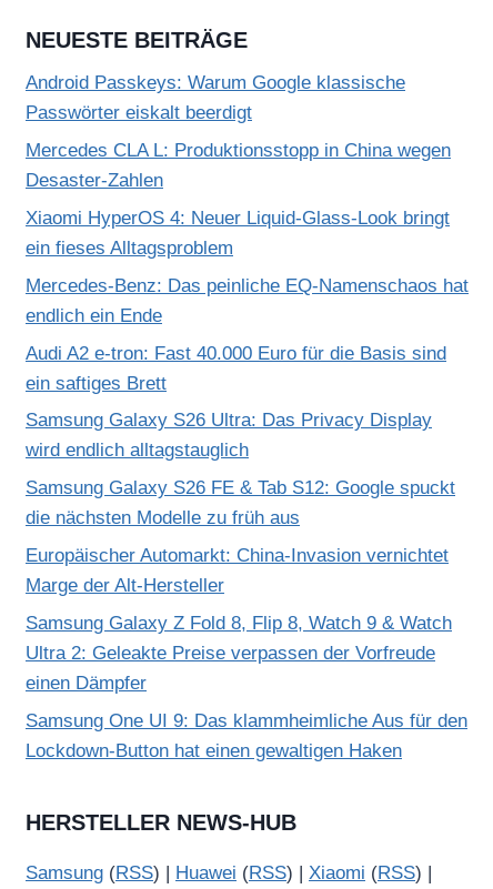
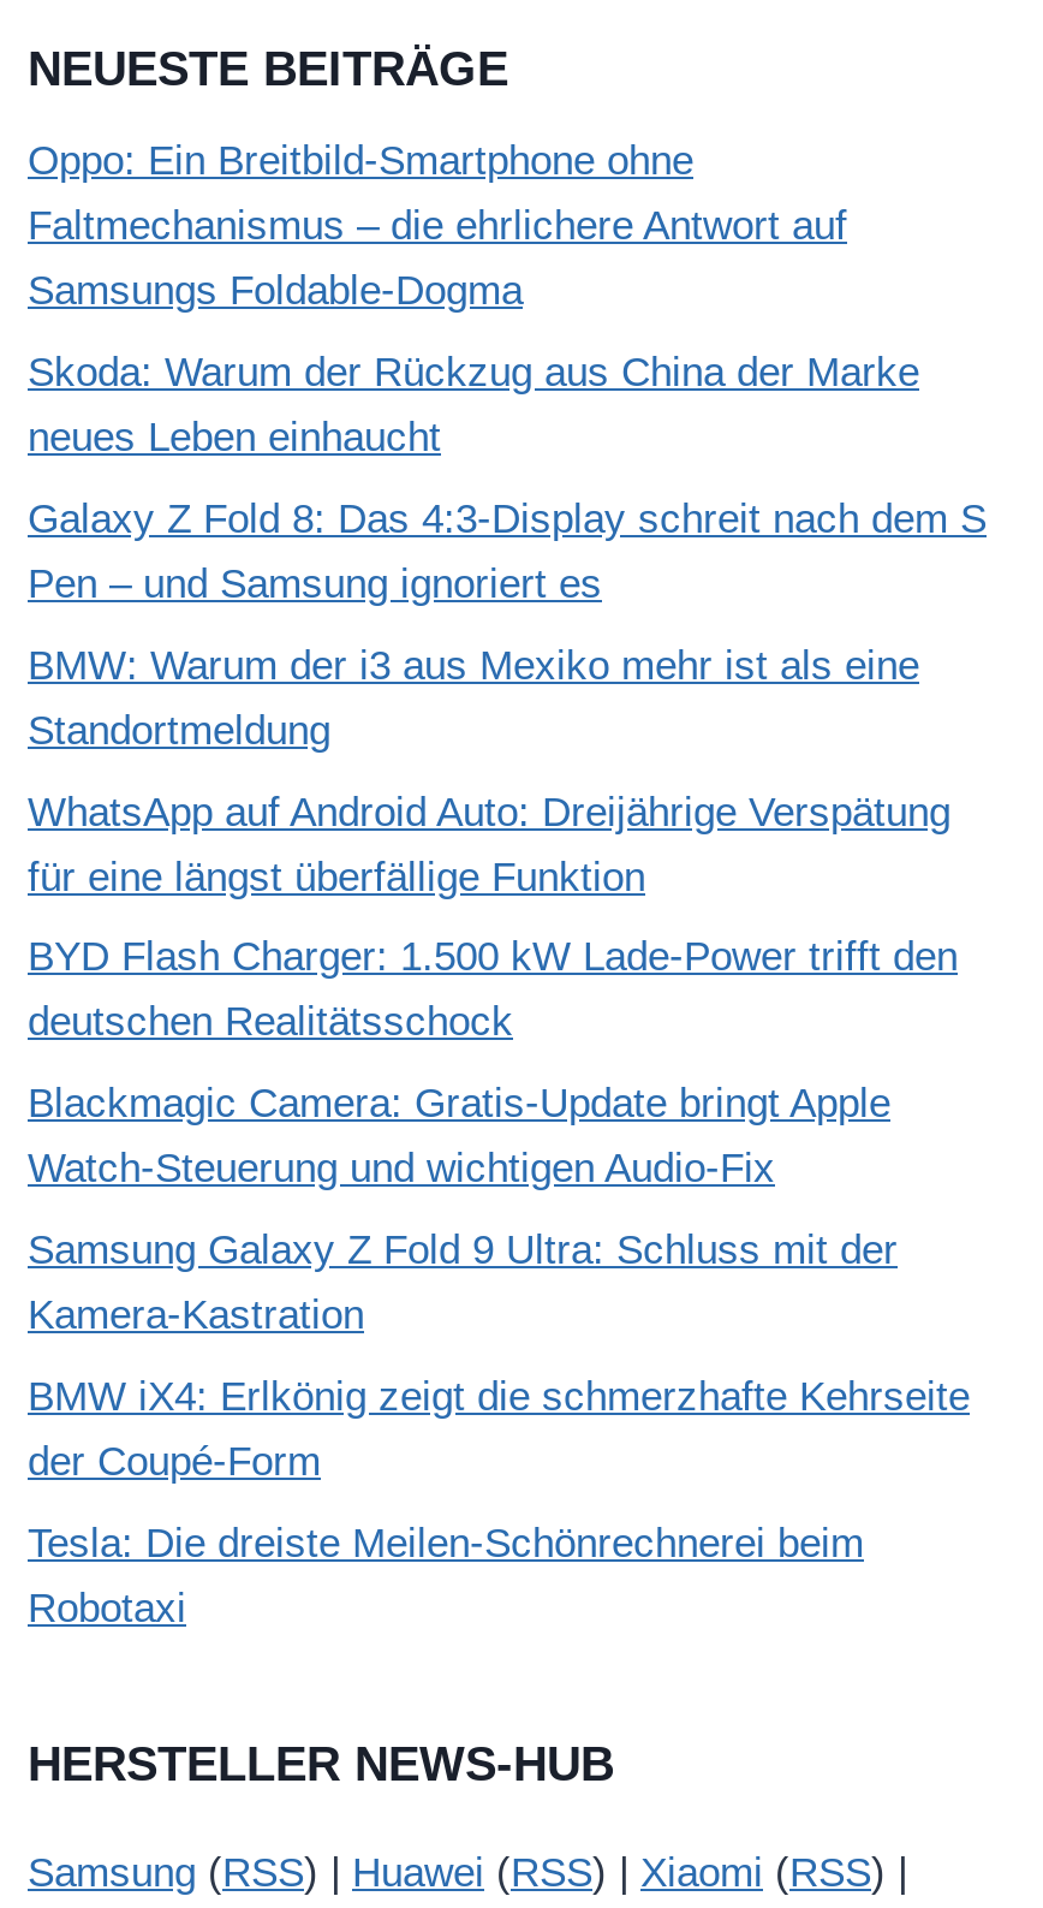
- Android Passkeys: Warum Google klassische
- Passwörter eiskalt beerdigt
+ Oppo: Ein Breitbild-Smartphone ohne
+ Faltmechanismus – die ehrlichere Antwort auf
+ Samsungs Foldable-Dogma

- Mercedes CLA L: Produktionsstopp in China wegen
- Desaster-Zahlen
+ Skoda: Warum der Rückzug aus China der Marke
+ neues Leben einhaucht

- Xiaomi HyperOS 4: Neuer Liquid-Glass-Look bringt
- ein fieses Alltagsproblem
+ Galaxy Z Fold 8: Das 4:3-Display schreit nach dem S
+ Pen – und Samsung ignoriert es

- Mercedes-Benz: Das peinliche EQ-Namenschaos hat
- endlich ein Ende
+ BMW: Warum der i3 aus Mexiko mehr ist als eine
+ Standortmeldung

- Audi A2 e-tron: Fast 40.000 Euro für die Basis sind
- ein saftiges Brett
+ WhatsApp auf Android Auto: Dreijährige Verspätung
+ für eine längst überfällige Funktion

- Samsung Galaxy S26 Ultra: Das Privacy Display
- wird endlich alltagstauglich
+ BYD Flash Charger: 1.500 kW Lade-Power trifft den
+ deutschen Realitätsschock

- Samsung Galaxy S26 FE & Tab S12: Google spuckt
- die nächsten Modelle zu früh aus
+ Blackmagic Camera: Gratis-Update bringt Apple
+ Watch-Steuerung und wichtigen Audio-Fix

- Europäischer Automarkt: China-Invasion vernichtet
- Marge der Alt-Hersteller
+ Samsung Galaxy Z Fold 9 Ultra: Schluss mit der
+ Kamera-Kastration

- Samsung Galaxy Z Fold 8, Flip 8, Watch 9 & Watch
- Ultra 2: Geleakte Preise verpassen der Vorfreude
- einen Dämpfer
+ BMW iX4: Erlkönig zeigt die schmerzhafte Kehrseite
+ der Coupé-Form

- Samsung One UI 9: Das klammheimliche Aus für den
- Lockdown-Button hat einen gewaltigen Haken
+ Tesla: Die dreiste Meilen-Schönrechnerei beim
+ Robotaxi
